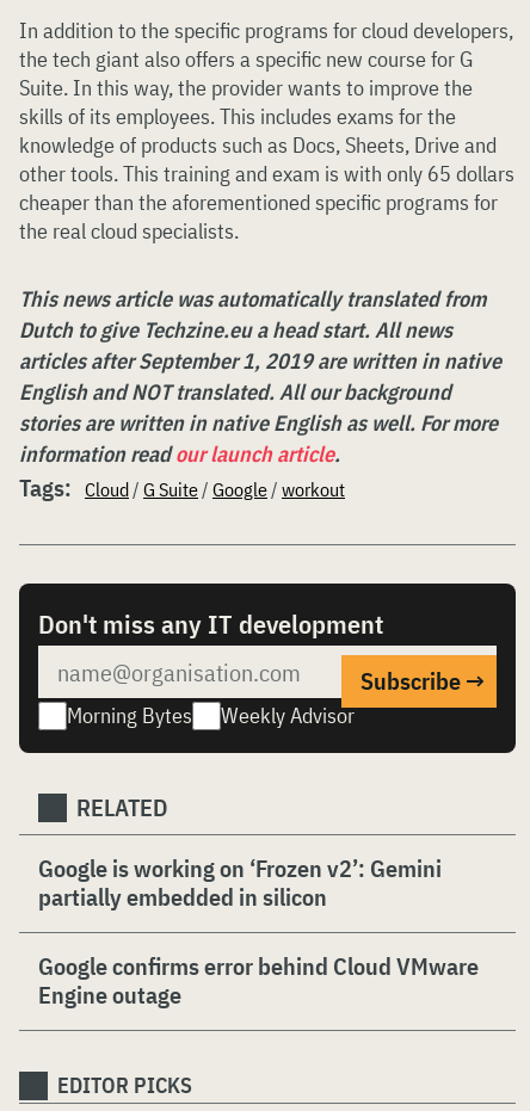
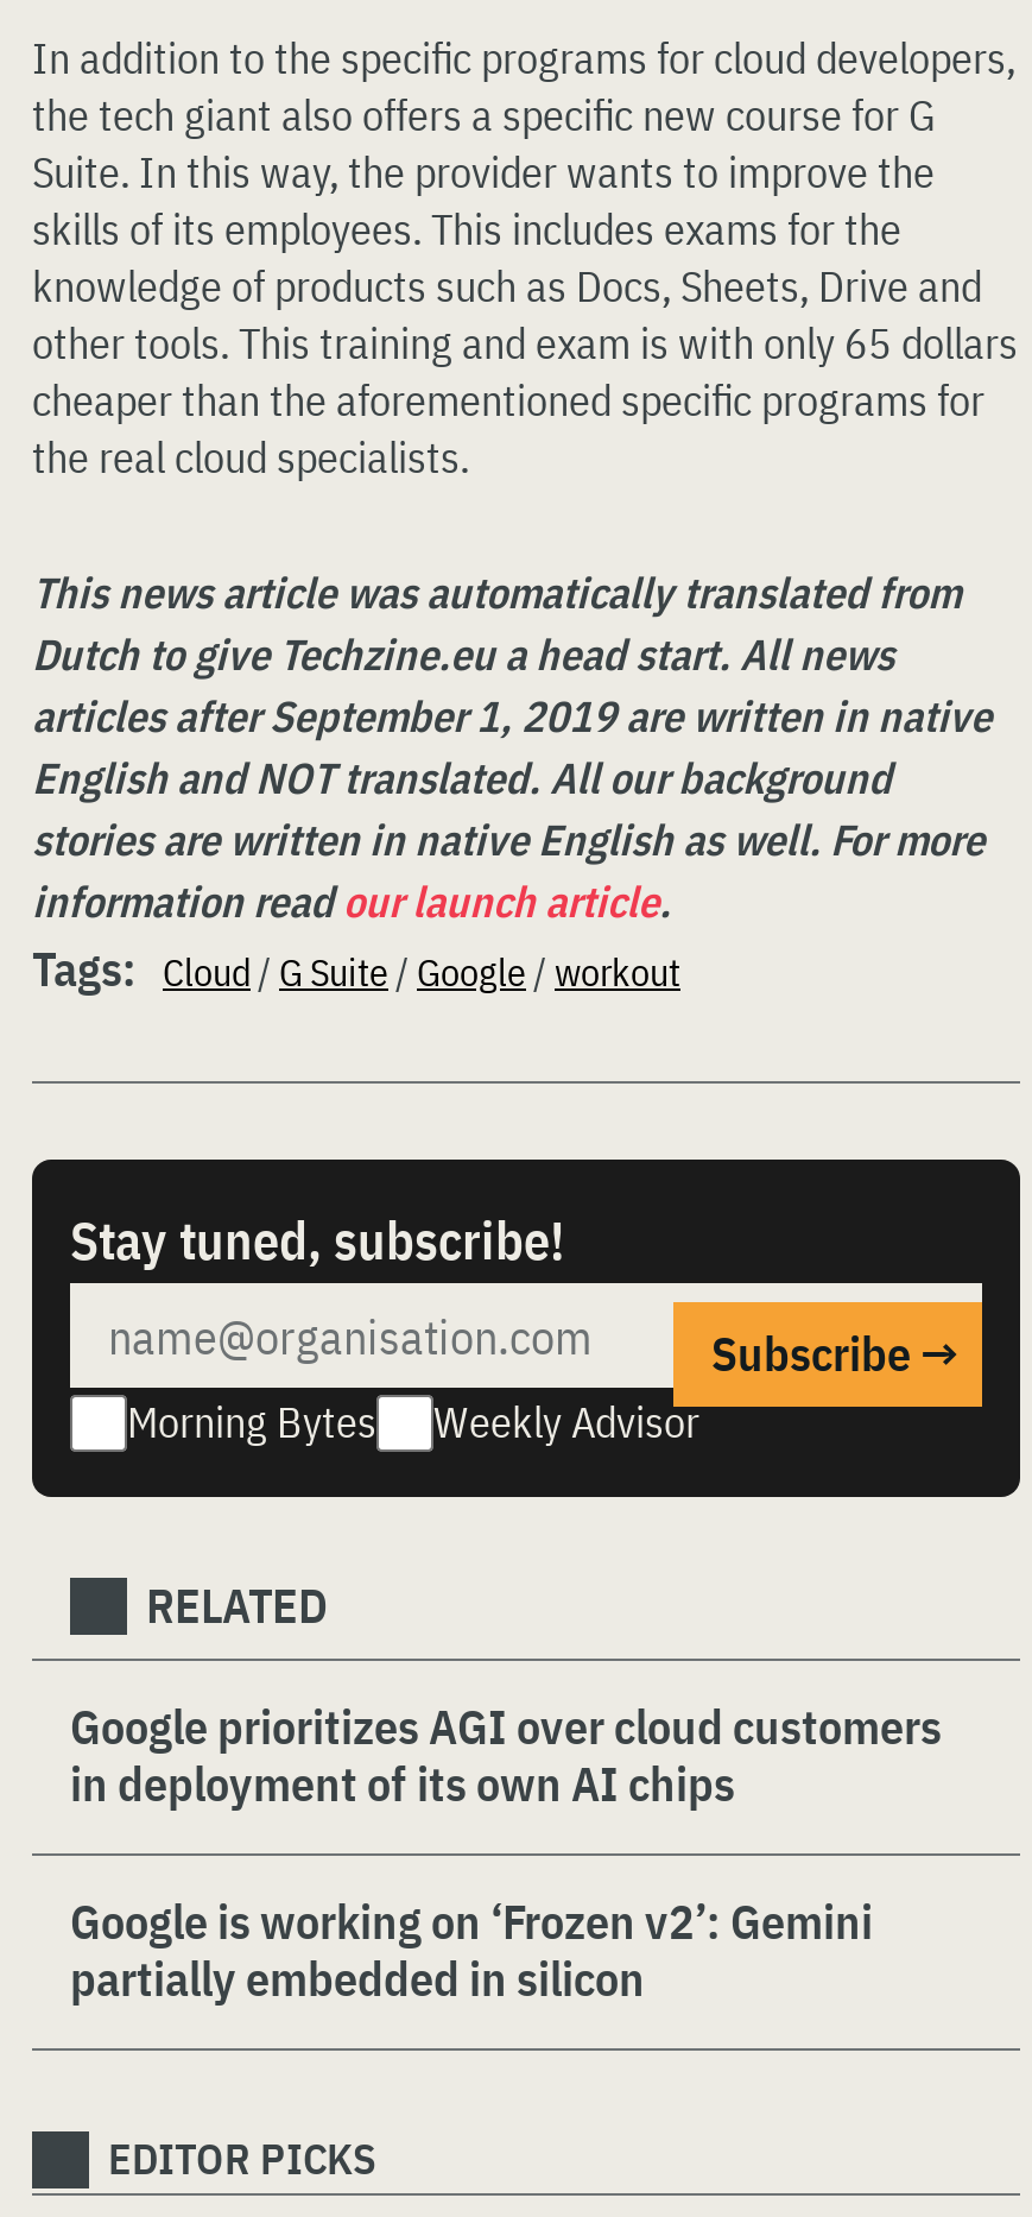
- Don't miss any IT development
+ Stay tuned, subscribe!

+ Google prioritizes AGI over cloud customers
+ in deployment of its own AI chips

moved down: Google is working on ‘Frozen v2’: Gemini | partially embedded in silicon

- Google confirms error behind Cloud VMware
- Engine outage
